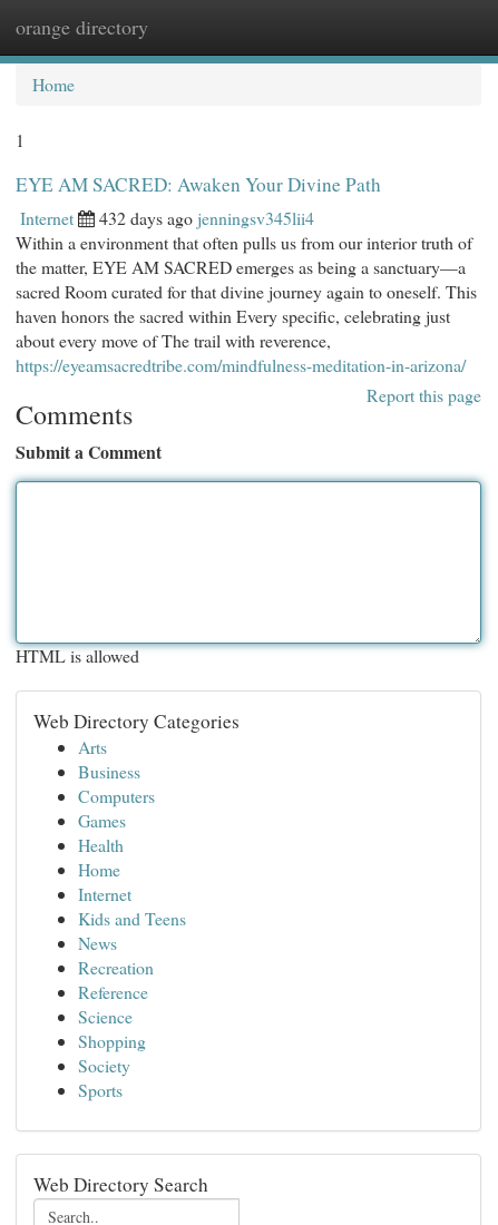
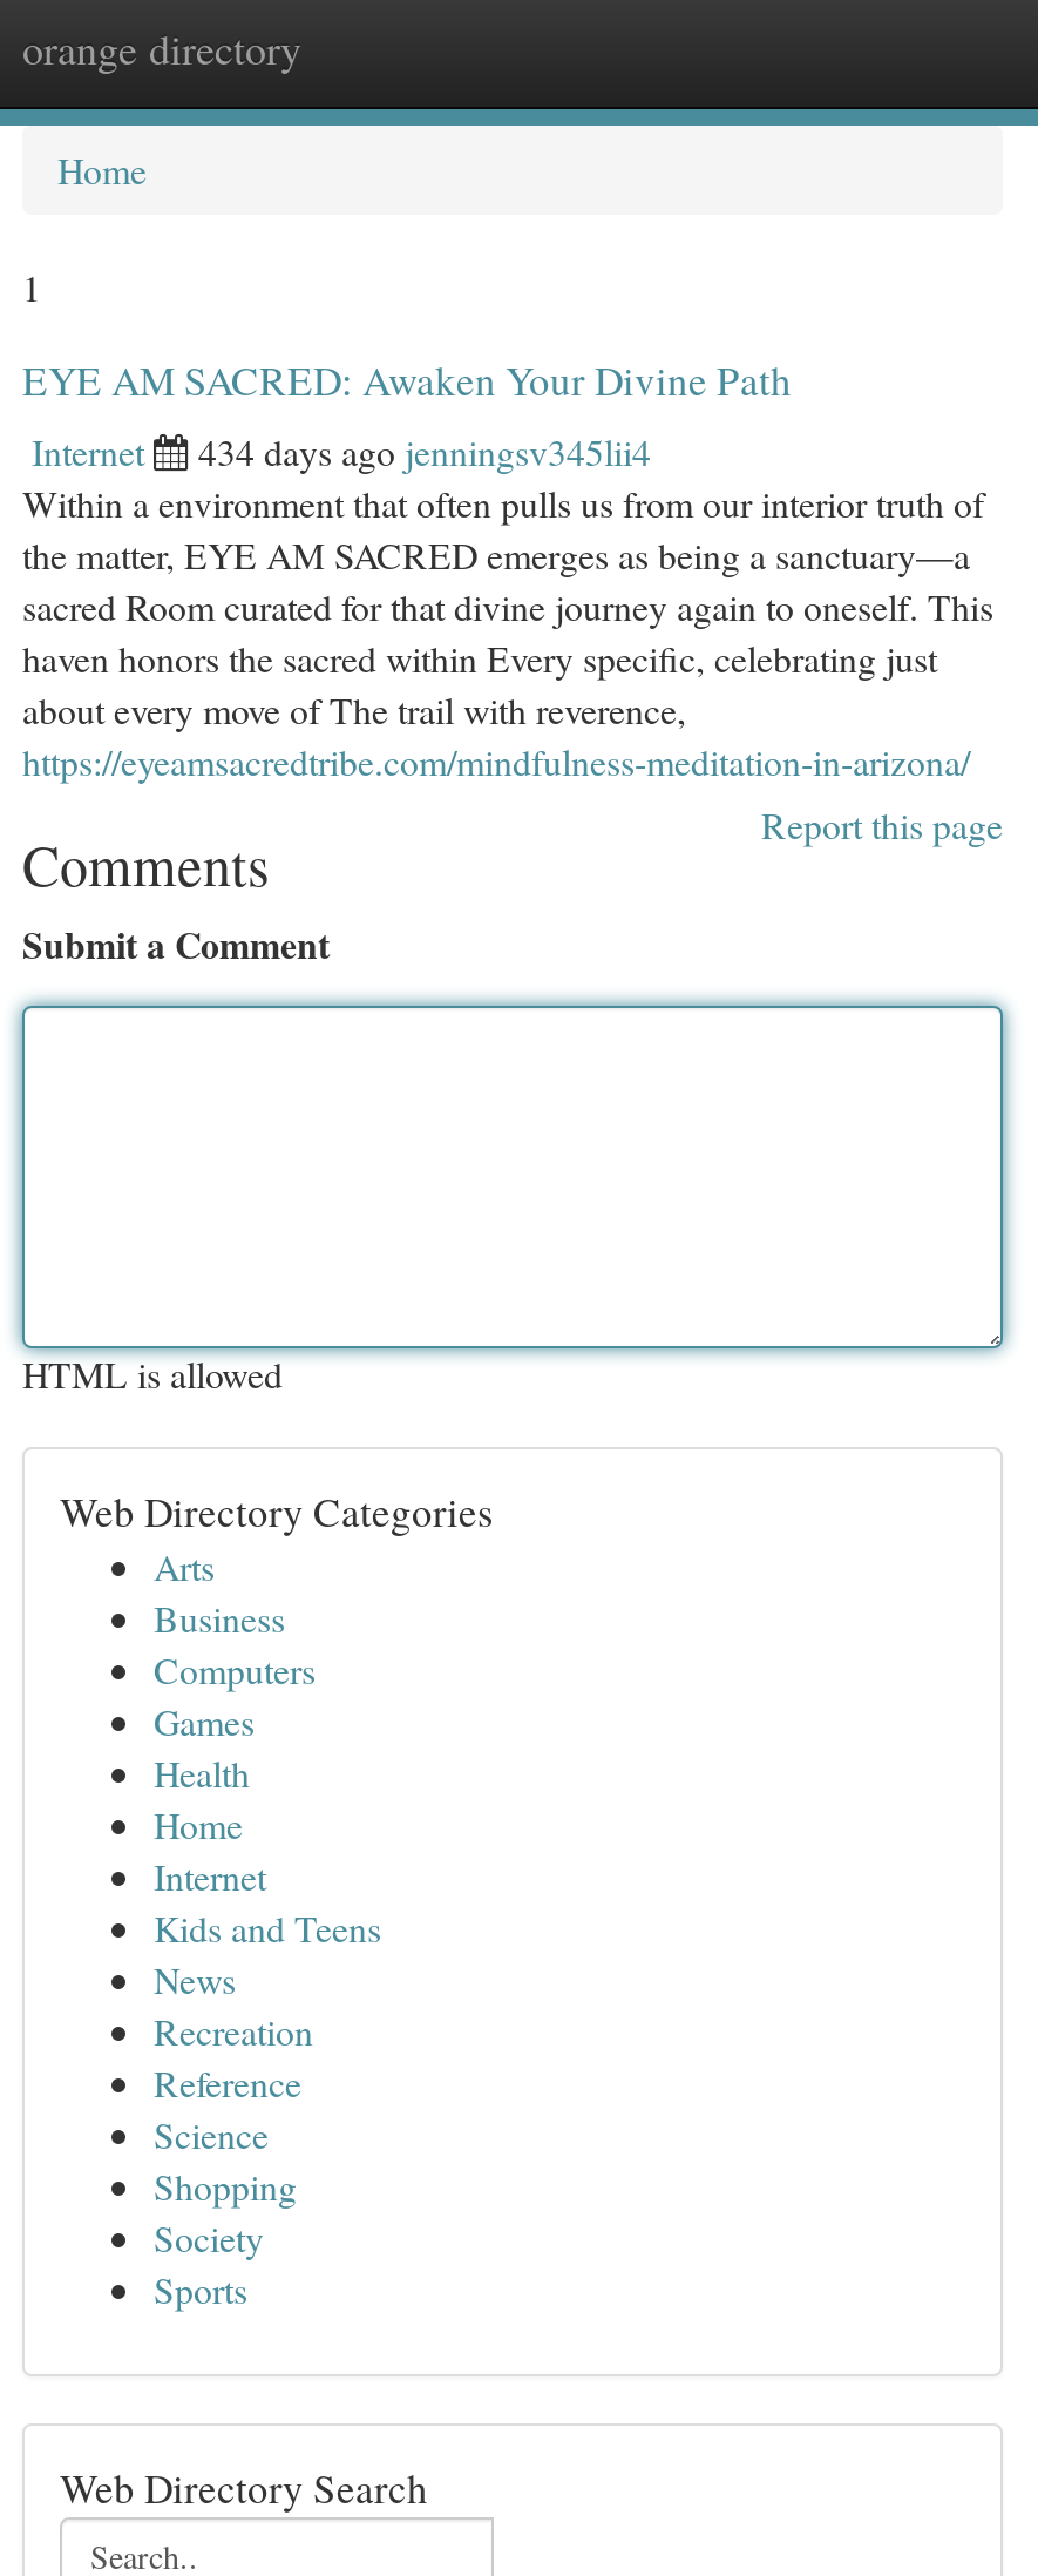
- 432 days ago jenningsv345lii4
+ 434 days ago jenningsv345lii4
